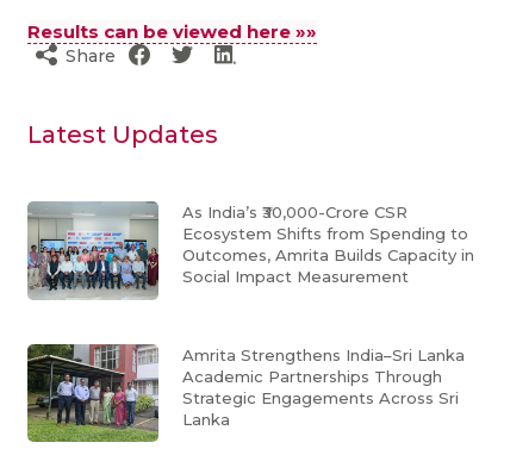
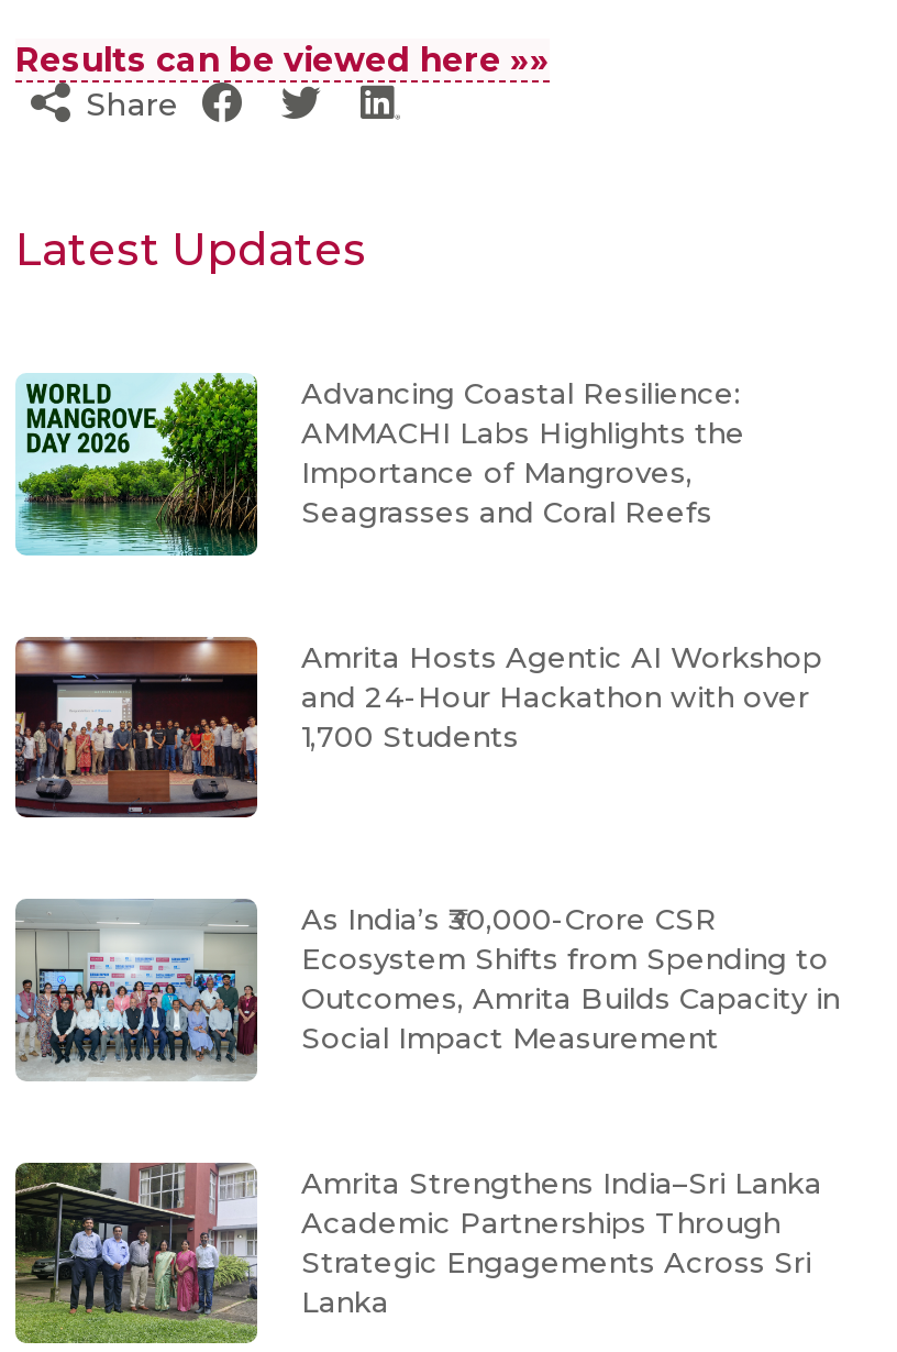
+ [image]
+ Amrita Hosts Agentic AI Workshop
+ and 24-Hour Hackathon with over
+ 1,700 Students

+ [image]
+ Advancing Coastal Resilience:
+ AMMACHI Labs Highlights the
+ Importance of Mangroves,
+ Seagrasses and Coral Reefs
